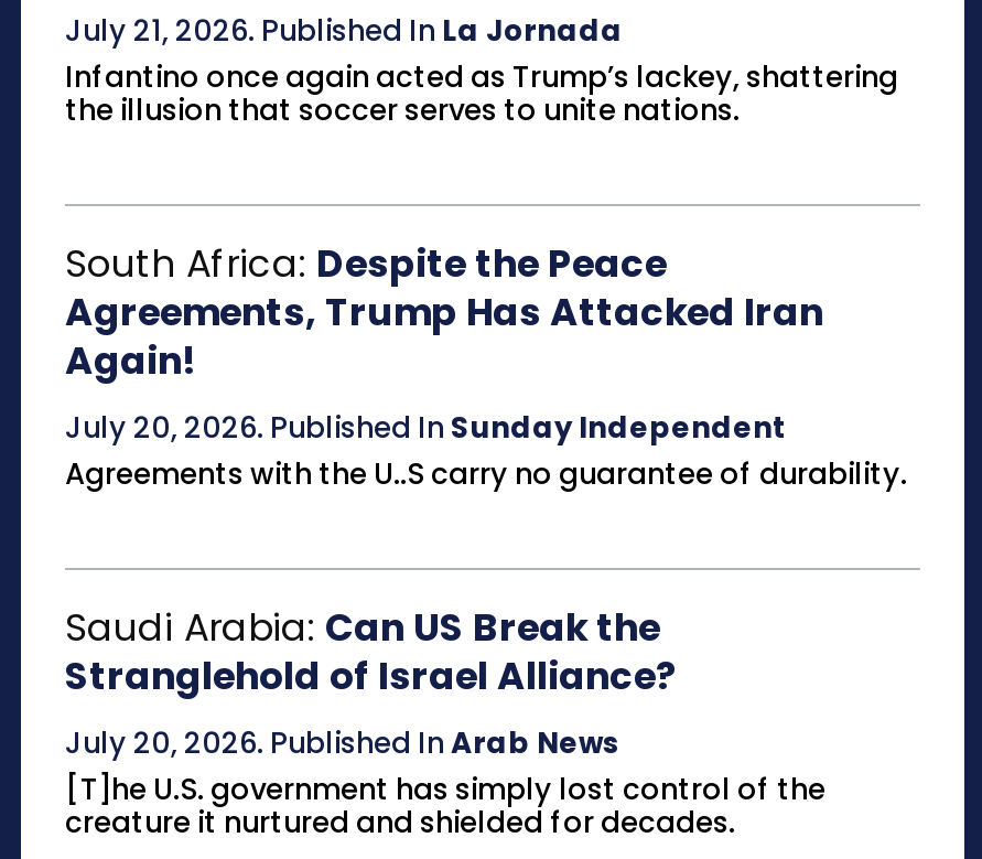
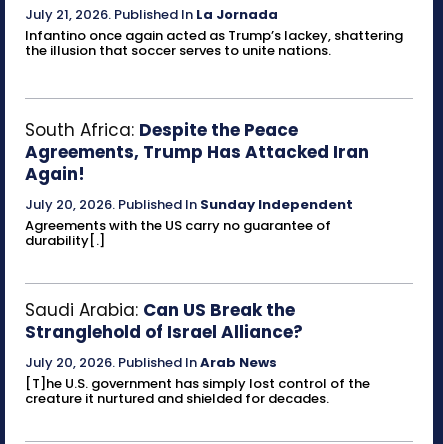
- Agreements with the U..S carry no guarantee of durability.
+ Agreements with the US carry no guarantee of
+ durability[.]
